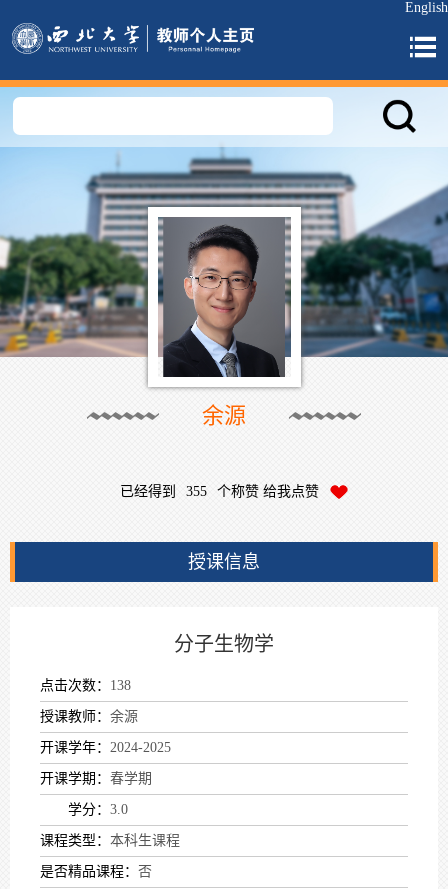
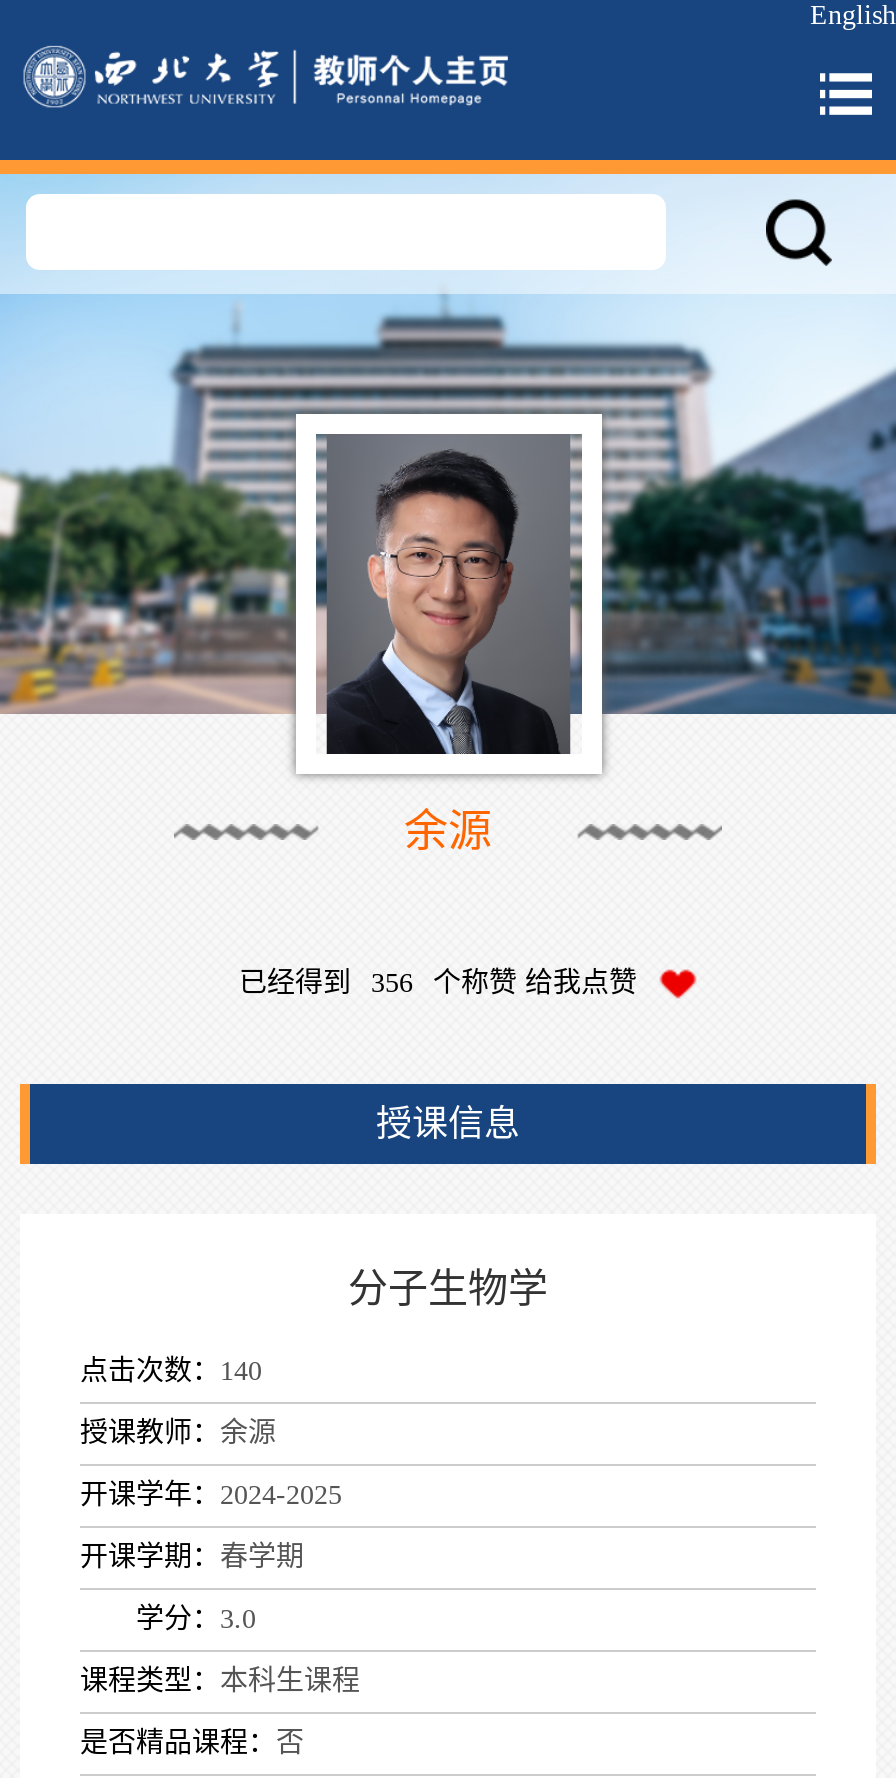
- 已经得到 355 个称赞 给我点赞
+ 已经得到 356 个称赞 给我点赞

- 点击次数：138
+ 点击次数：140
